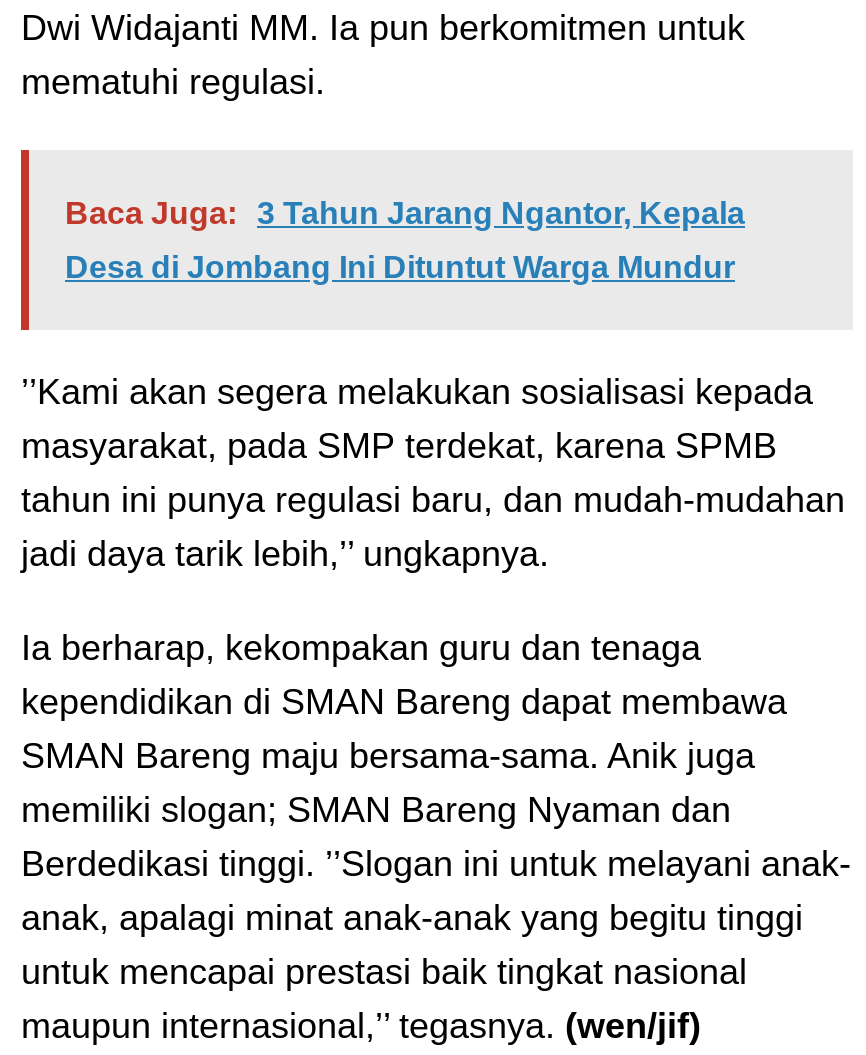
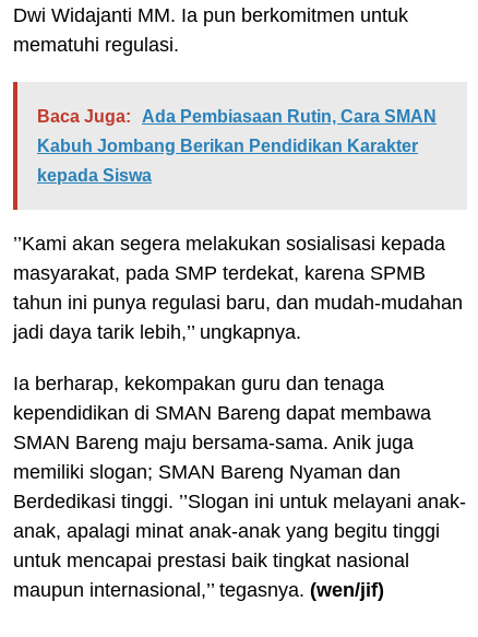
- Baca Juga: 3 Tahun Jarang Ngantor, Kepala
- Desa di Jombang Ini Dituntut Warga Mundur
+ Baca Juga: Ada Pembiasaan Rutin, Cara SMAN
+ Kabuh Jombang Berikan Pendidikan Karakter
+ kepada Siswa
